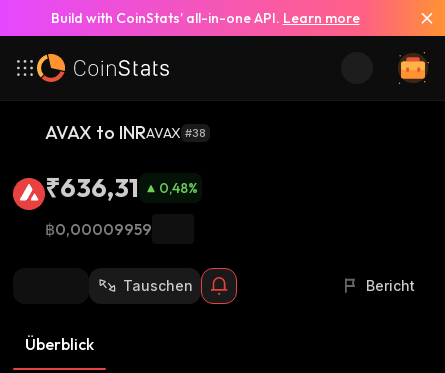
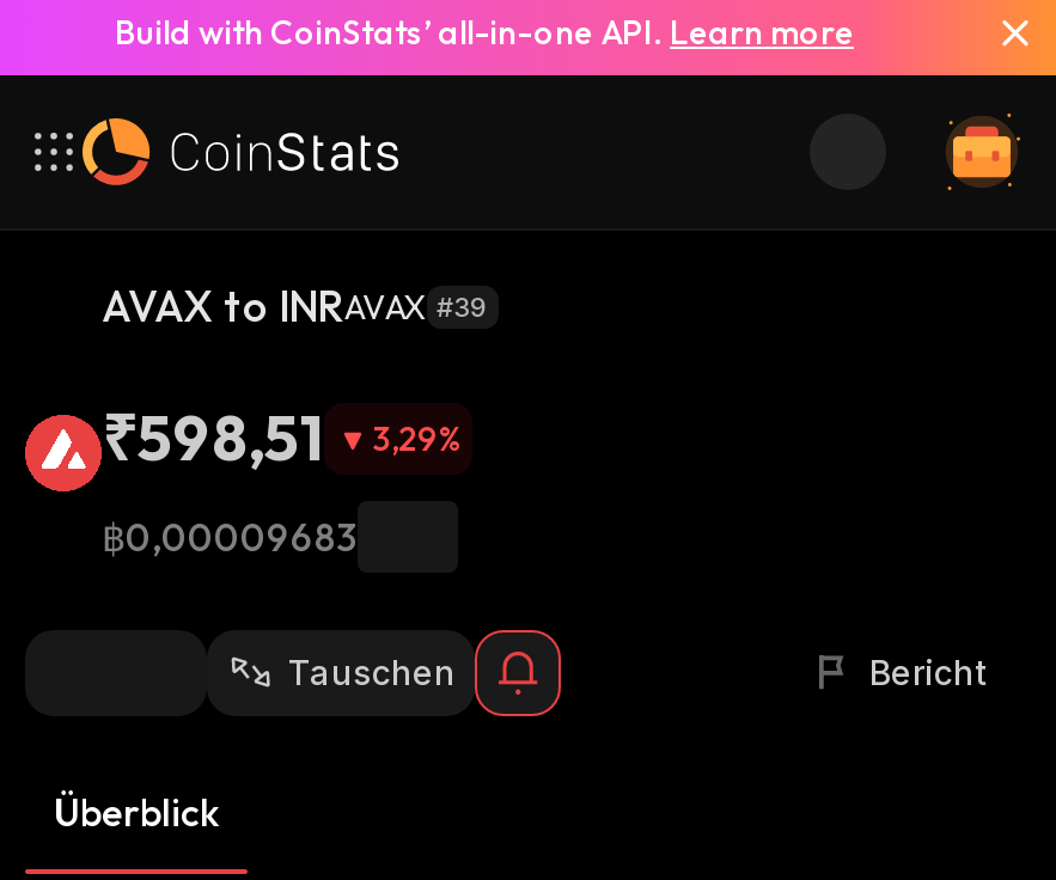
- AVAX to INRAVAX #38
+ AVAX to INRAVAX #39

- ₹636,31
+ ₹598,51

- 0,48%
+ 3,29%

- ฿0,00009959
+ ฿0,00009683
